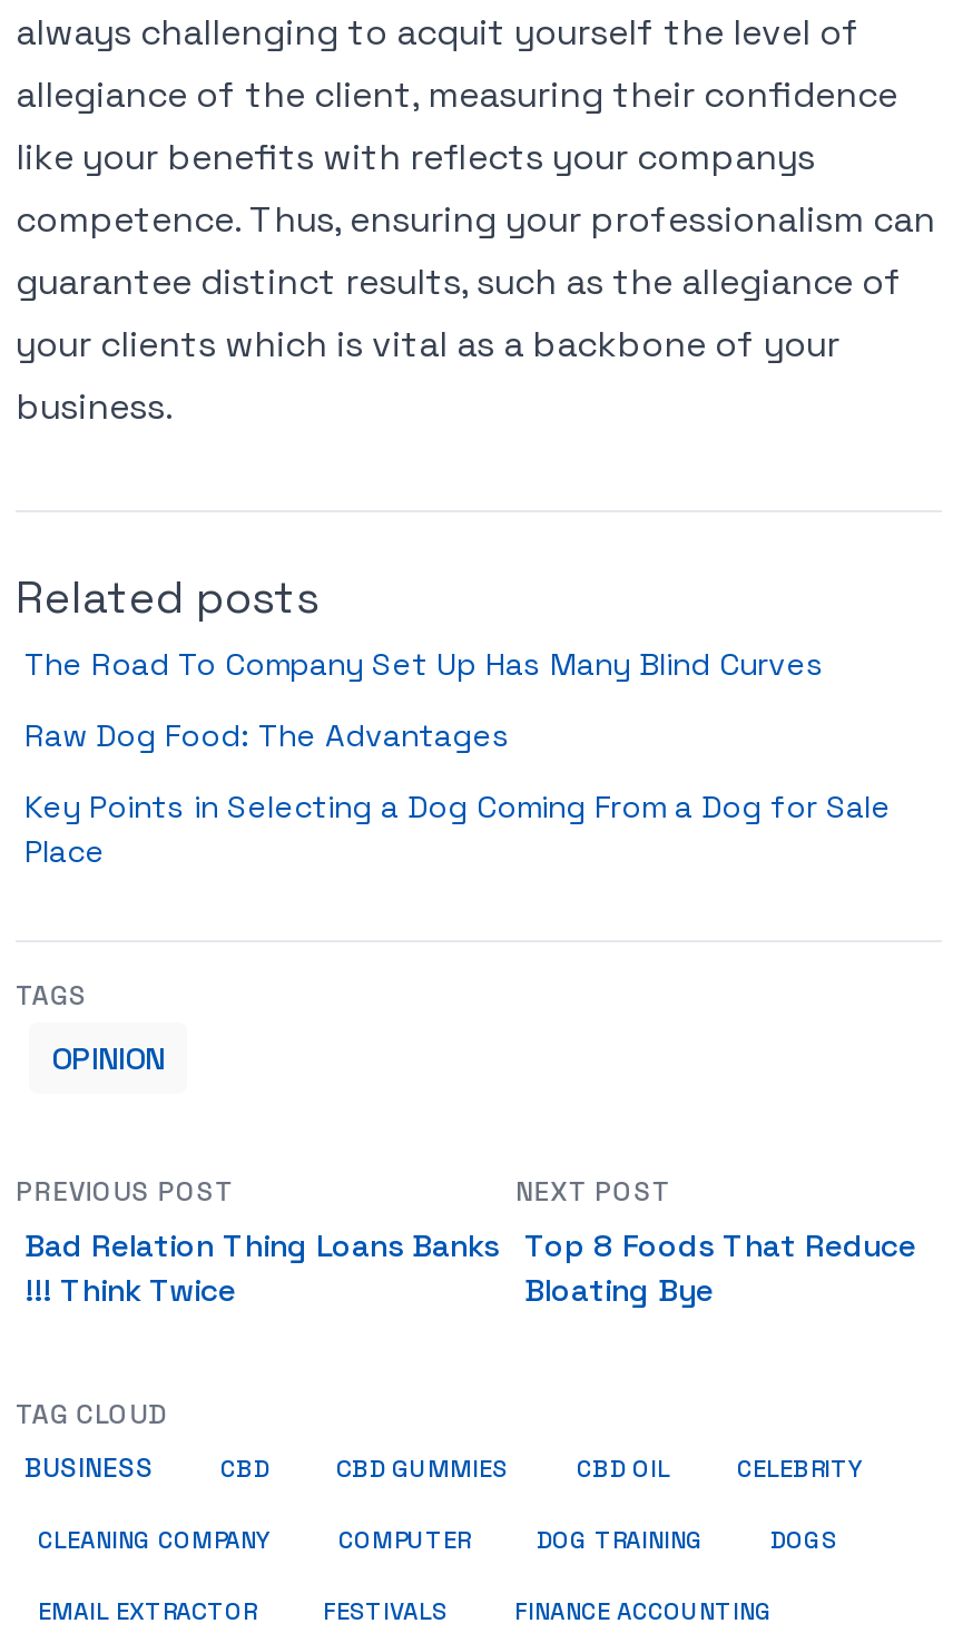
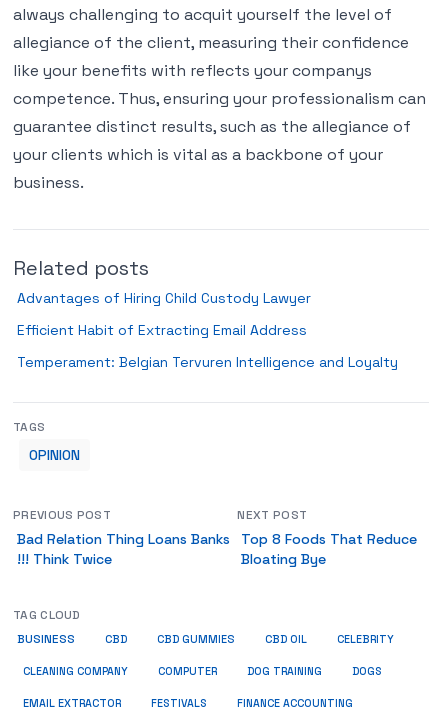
- The Road To Company Set Up Has Many Blind Curves
+ Advantages of Hiring Child Custody Lawyer

- Raw Dog Food: The Advantages
+ Efficient Habit of Extracting Email Address

- Key Points in Selecting a Dog Coming From a Dog for Sale
- Place
+ Temperament: Belgian Tervuren Intelligence and Loyalty
